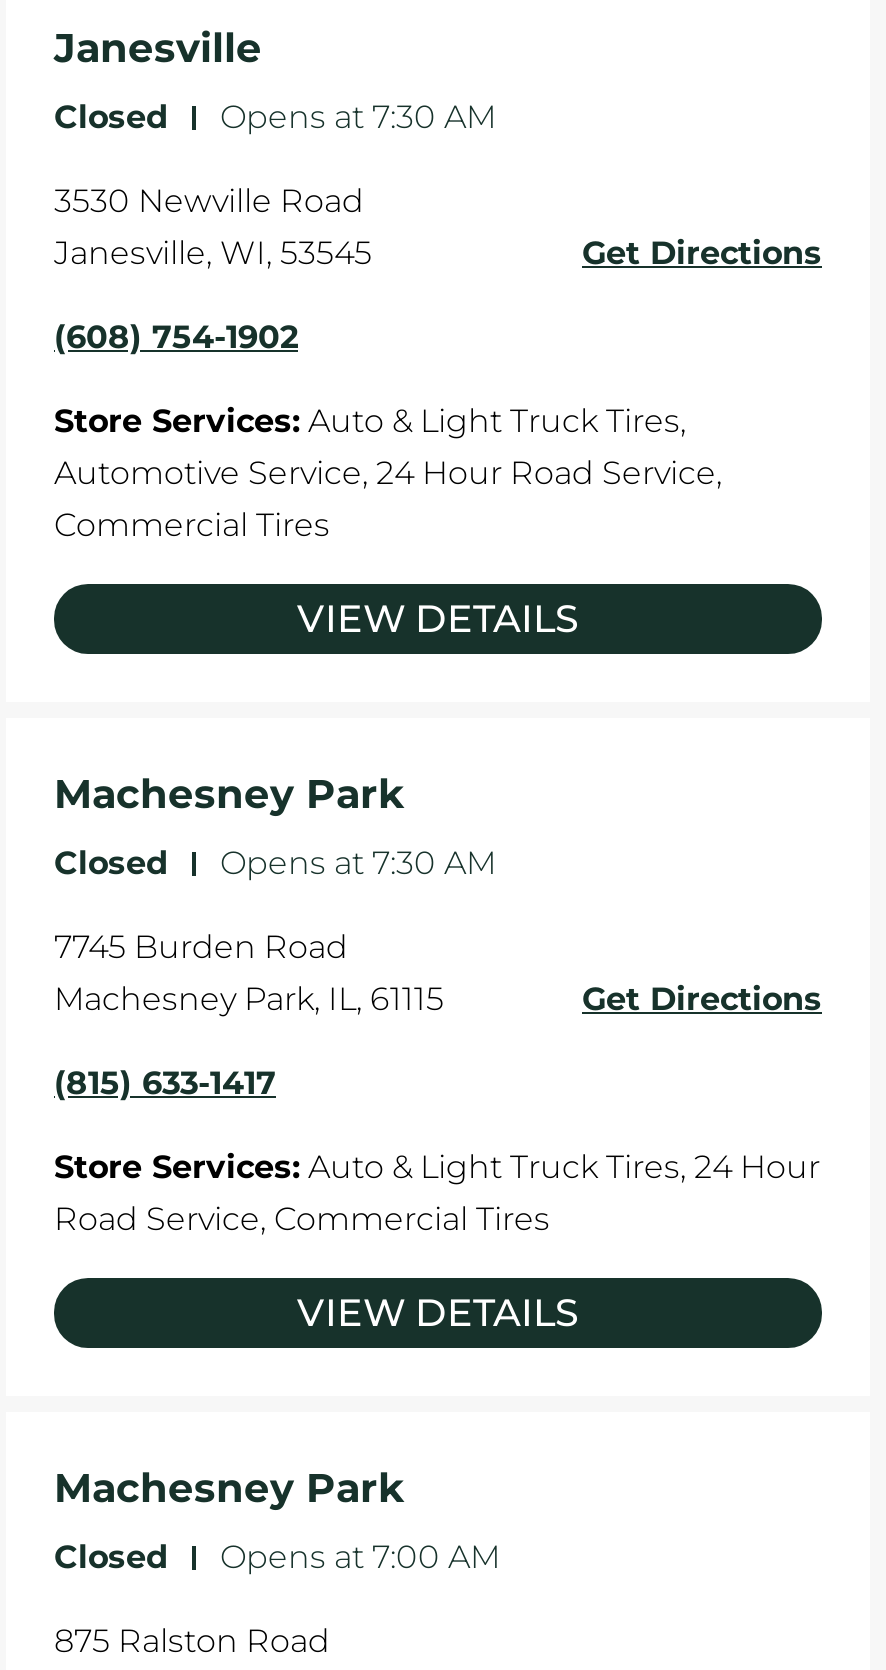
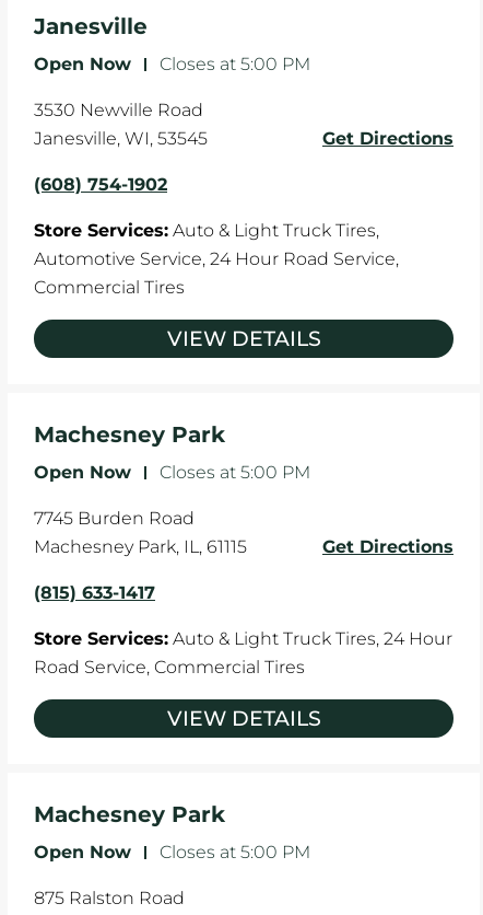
- Closed
- - Opens at 7:30 AM
+ Open Now
+ - Closes at 5:00 PM

- Closed
- - Opens at 7:30 AM
+ Open Now
+ - Closes at 5:00 PM

- Closed
- - Opens at 7:00 AM
+ Open Now
+ - Closes at 5:00 PM
